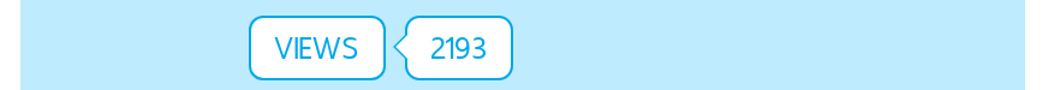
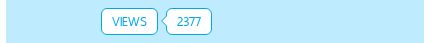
- VIEWS 2193
+ VIEWS 2377
